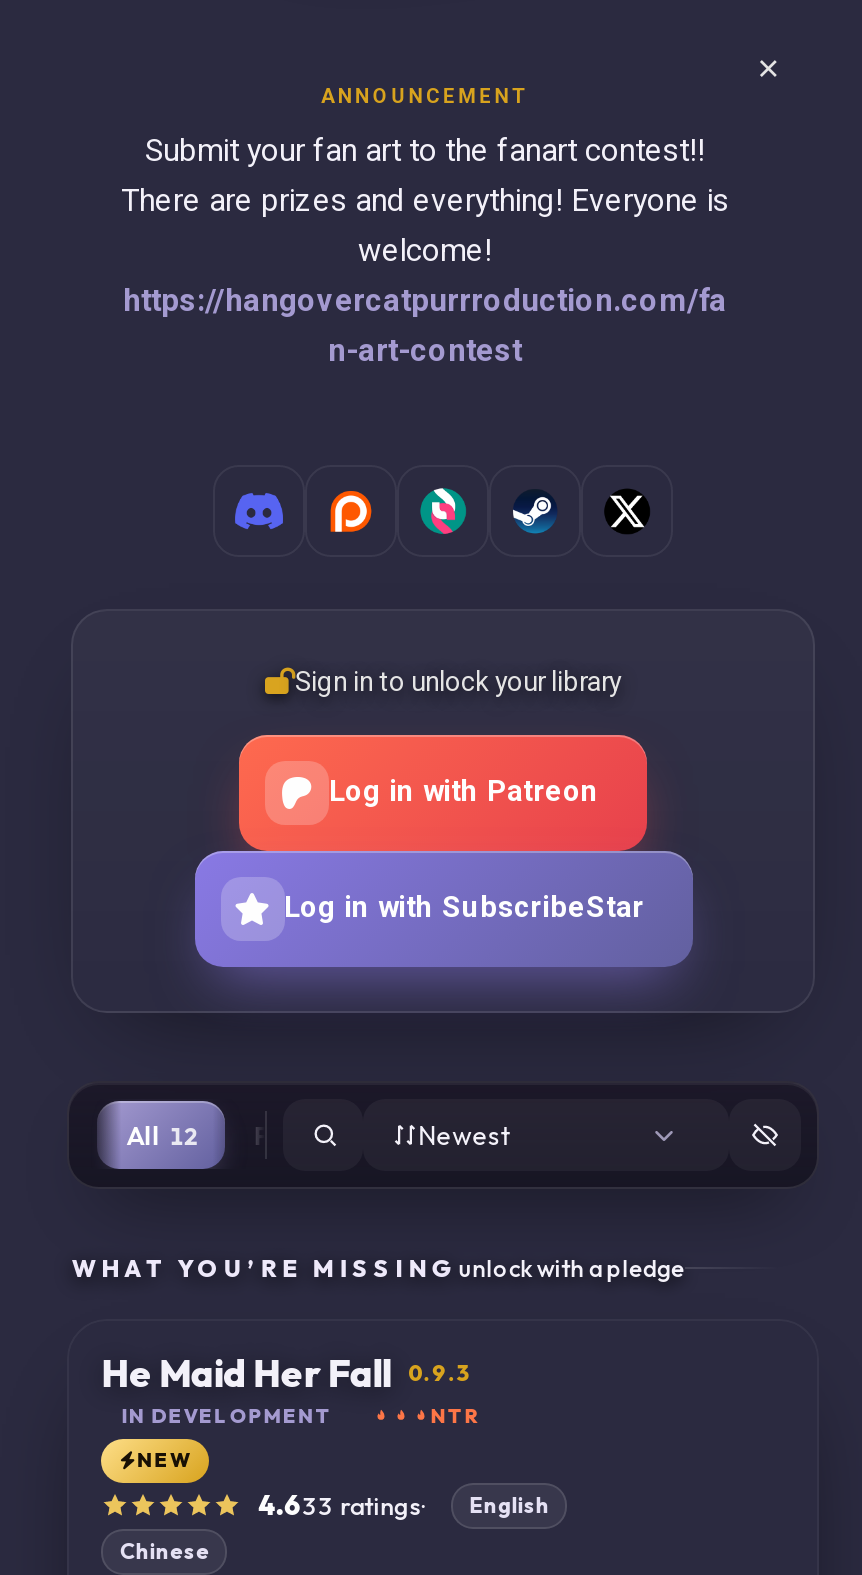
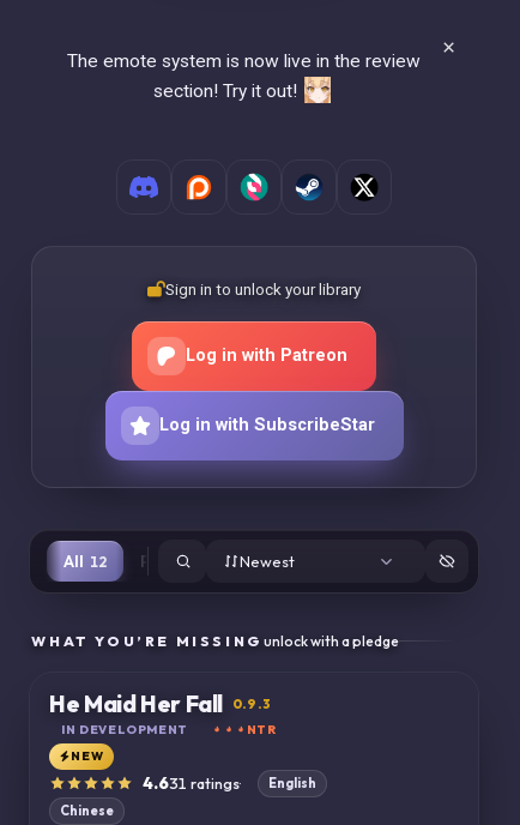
- ANNOUNCEMENT
- Submit your fan art to the fanart contest!!
- There are prizes and everything! Everyone is
- welcome!
- https://hangovercatpurrroduction.com/fa
- n-art-contest
+ The emote system is now live in the review
+ section! Try it out!

- 4.633 ratings English
+ 4.631 ratings English
